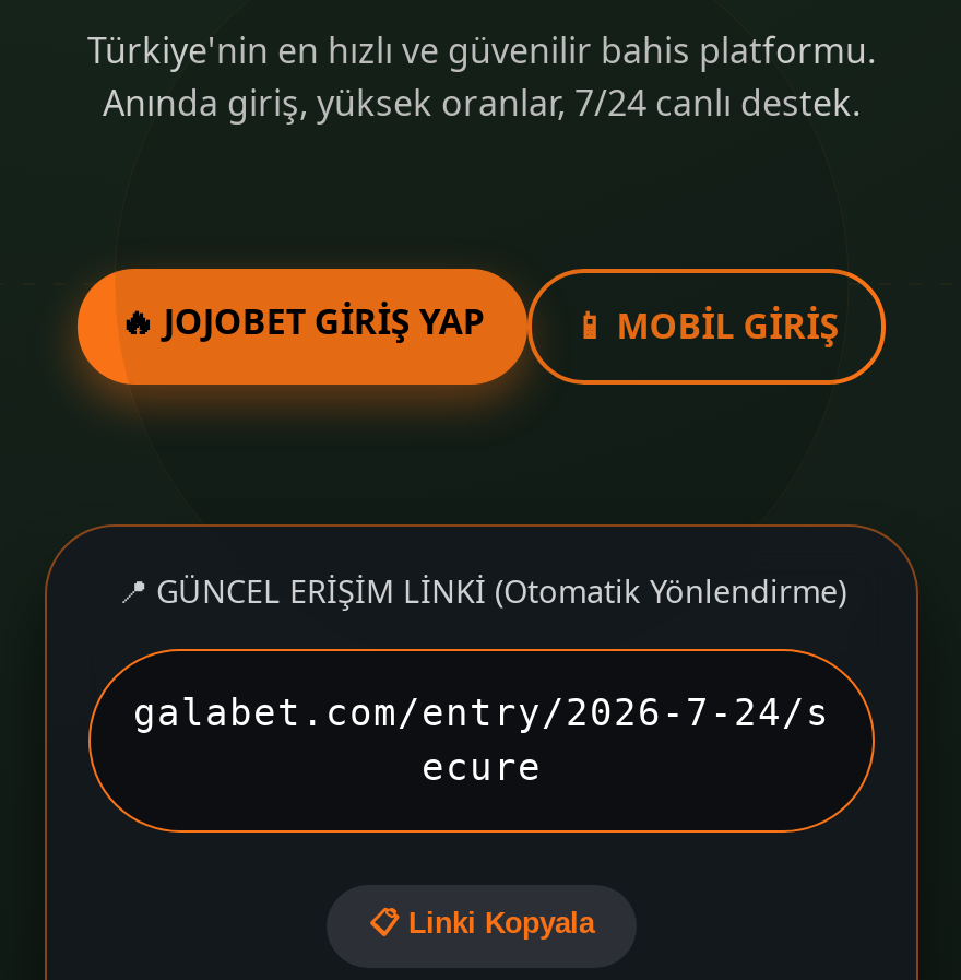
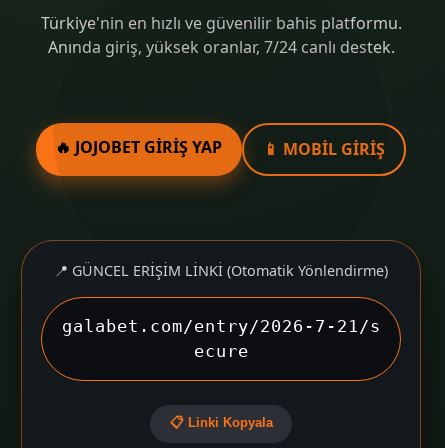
- galabet.com/entry/2026-7-24/s
+ galabet.com/entry/2026-7-21/s
